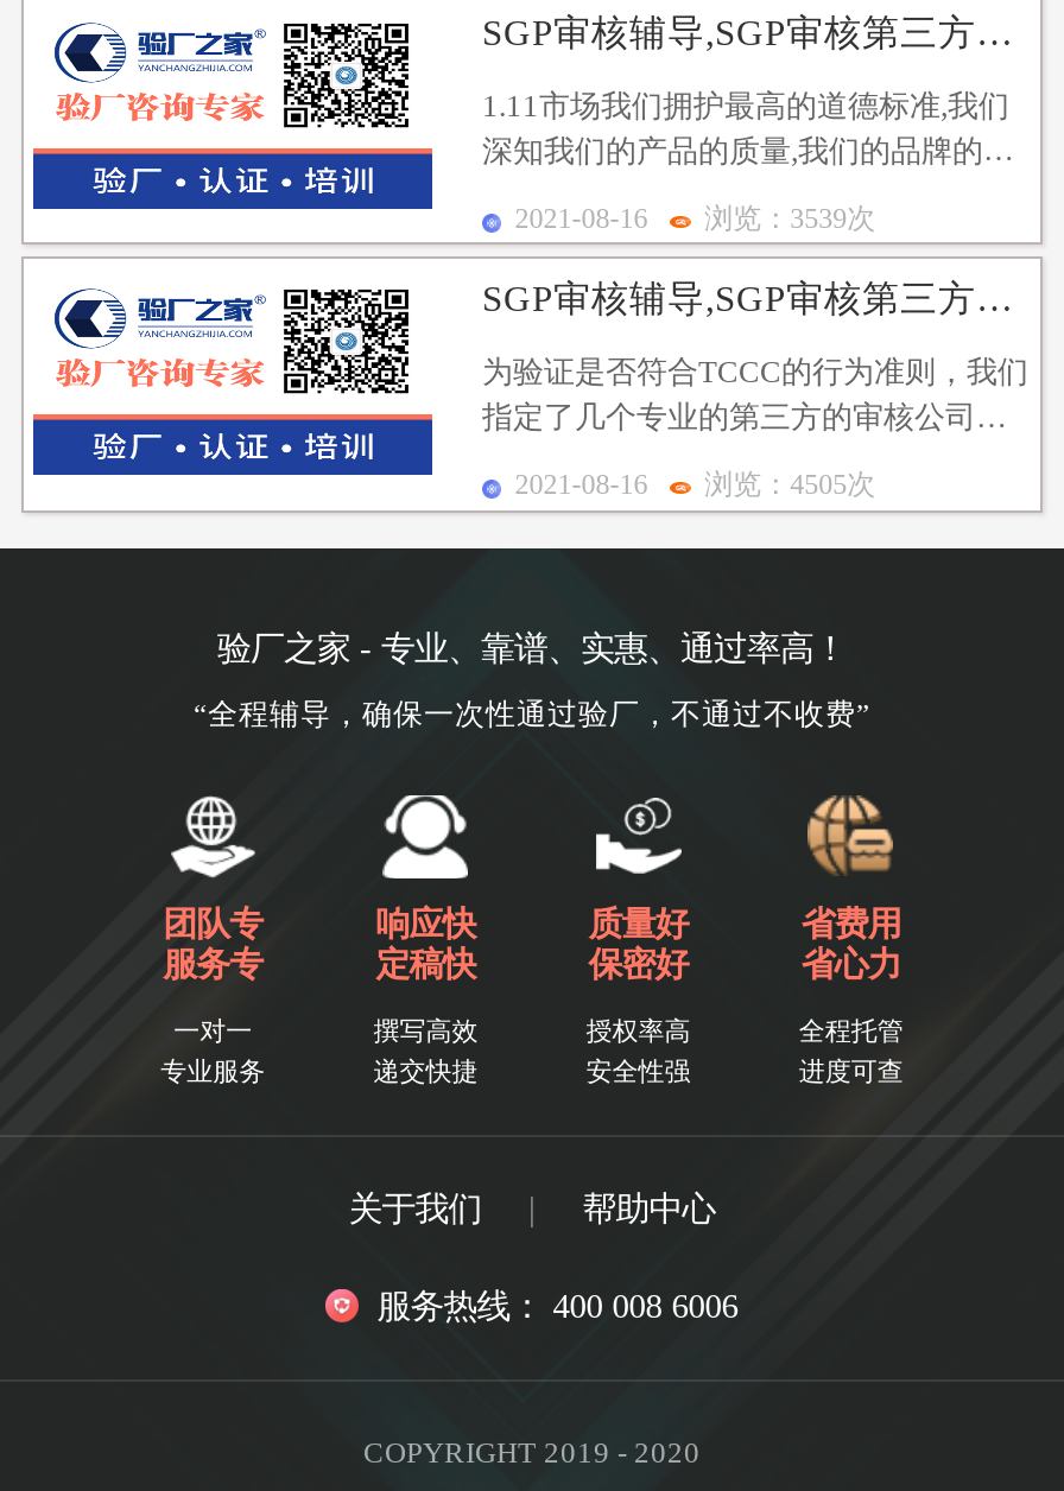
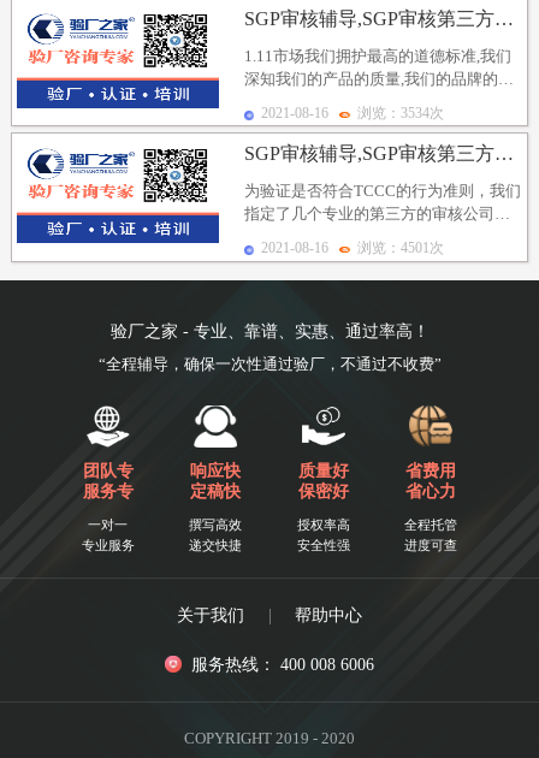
- 2021-08-16 浏览：3539次
+ 2021-08-16 浏览：3534次

- 2021-08-16 浏览：4505次
+ 2021-08-16 浏览：4501次
